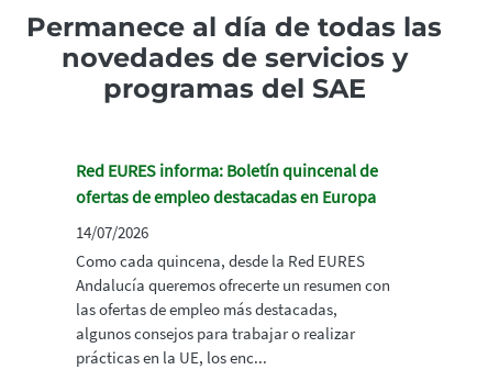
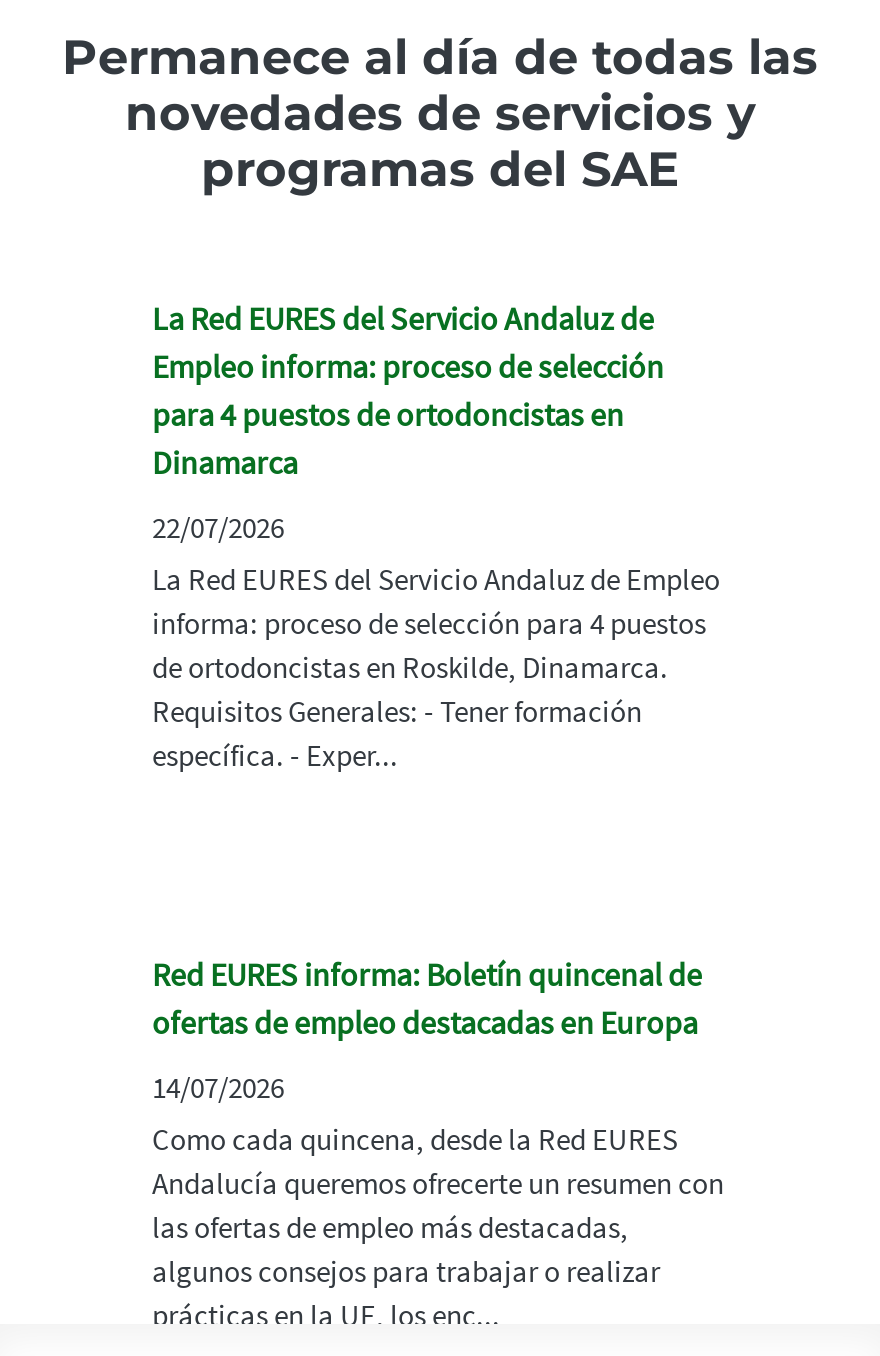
+ La Red EURES del Servicio Andaluz de
+ Empleo informa: proceso de selección
+ para 4 puestos de ortodoncistas en
+ Dinamarca
+ 22/07/2026
+ La Red EURES del Servicio Andaluz de Empleo
+ informa: proceso de selección para 4 puestos
+ de ortodoncistas en Roskilde, Dinamarca.
+ Requisitos Generales: - Tener formación
+ específica. - Exper...
